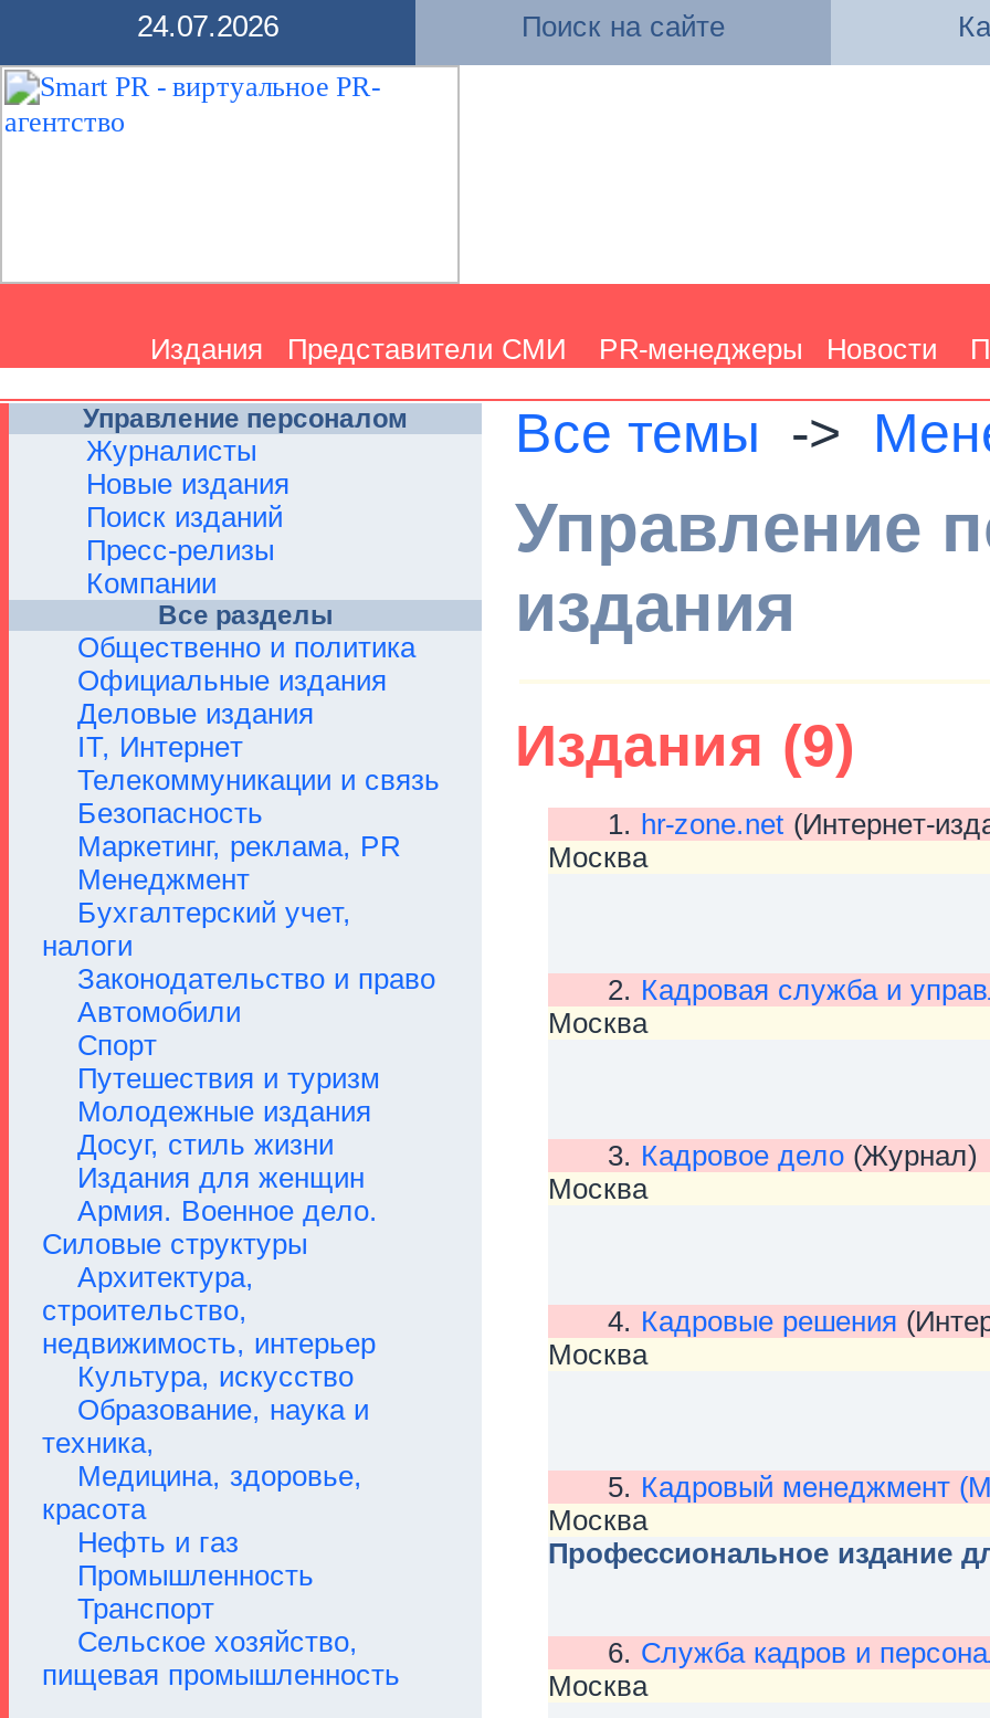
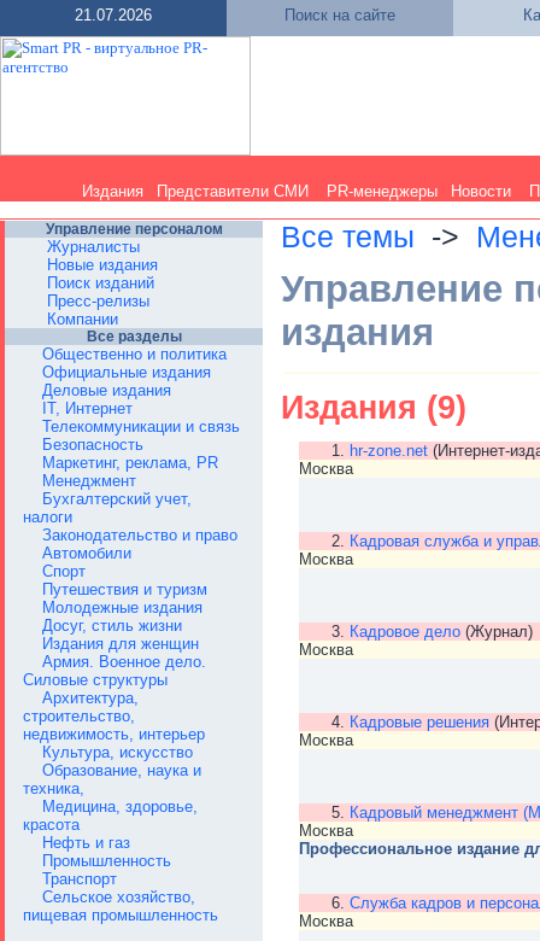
- 24.07.2026
+ 21.07.2026
